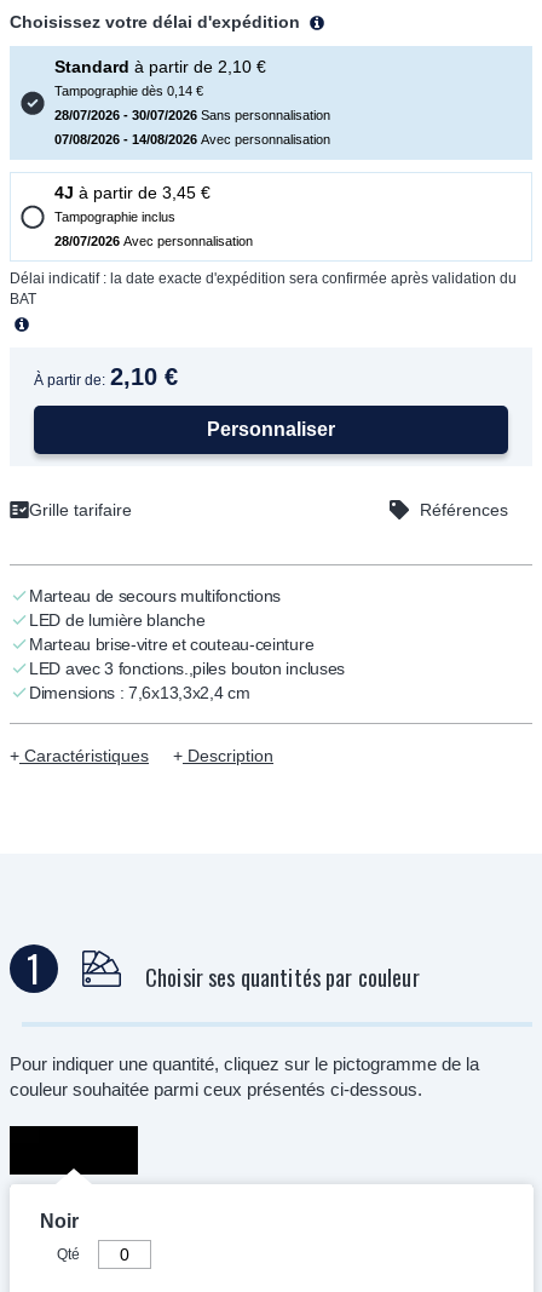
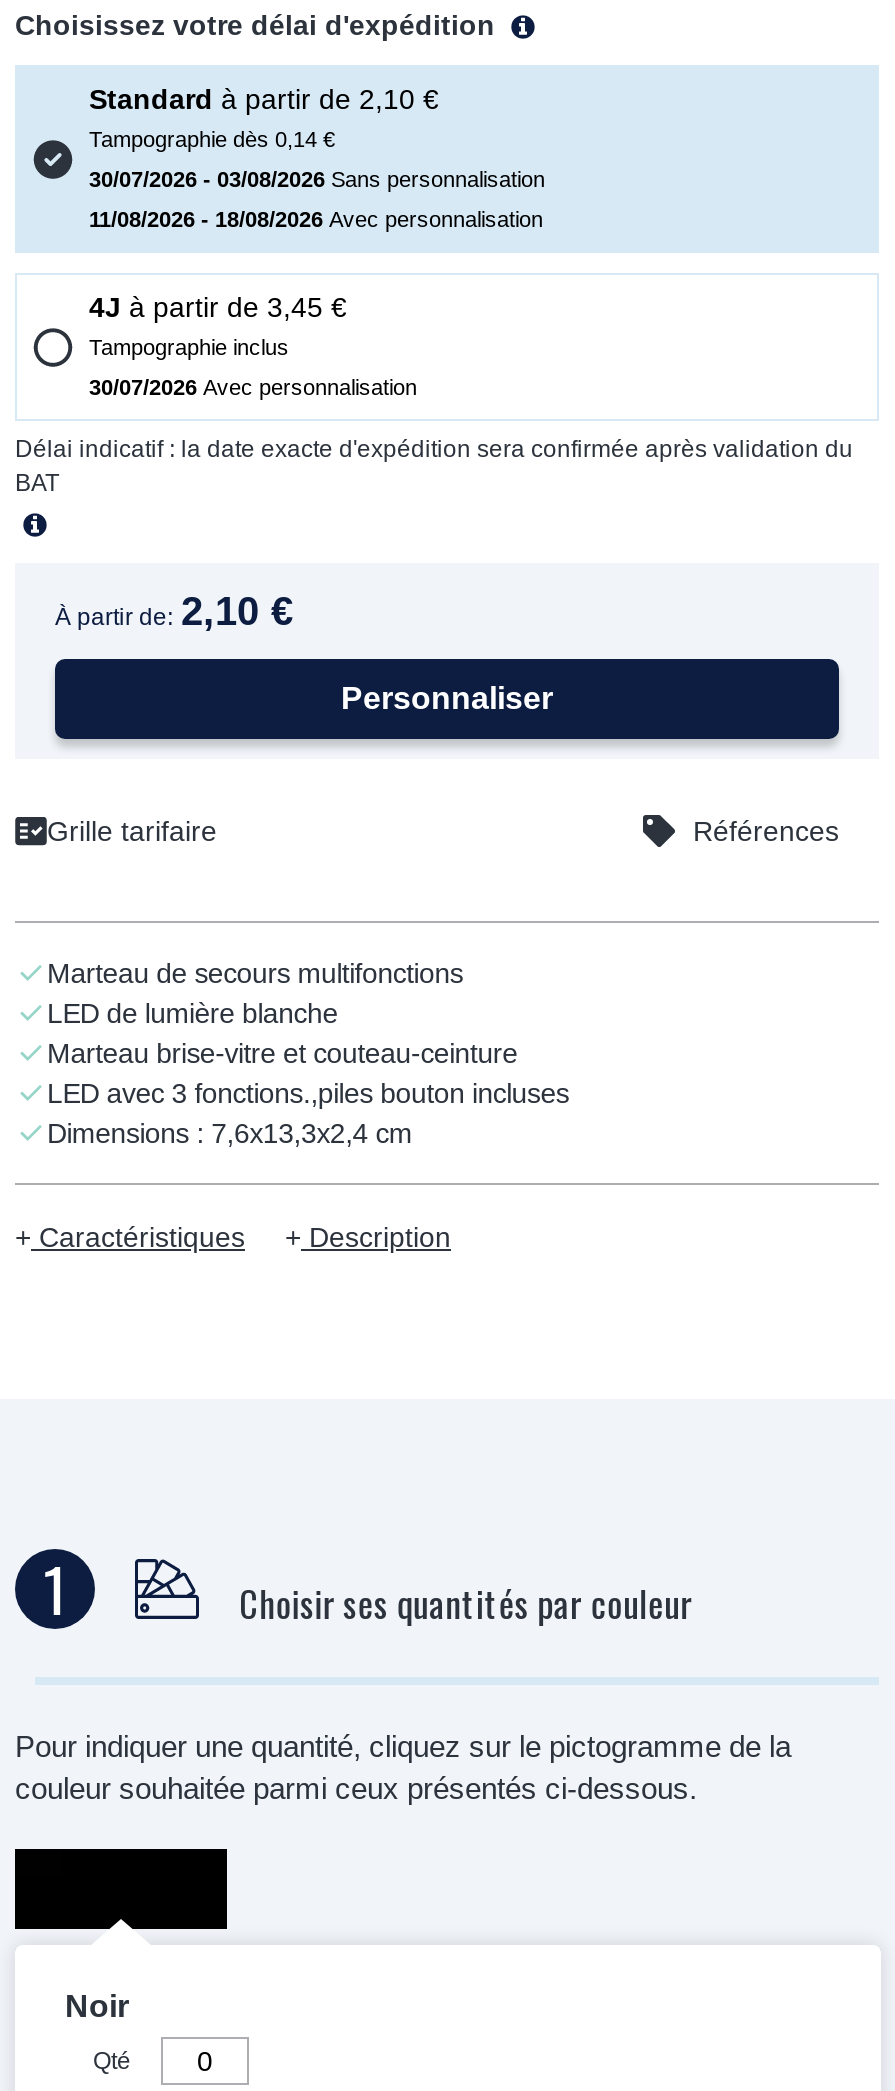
- 28/07/2026 - 30/07/2026 Sans personnalisation
+ 30/07/2026 - 03/08/2026 Sans personnalisation

- 07/08/2026 - 14/08/2026 Avec personnalisation
+ 11/08/2026 - 18/08/2026 Avec personnalisation

- 28/07/2026 Avec personnalisation
+ 30/07/2026 Avec personnalisation
